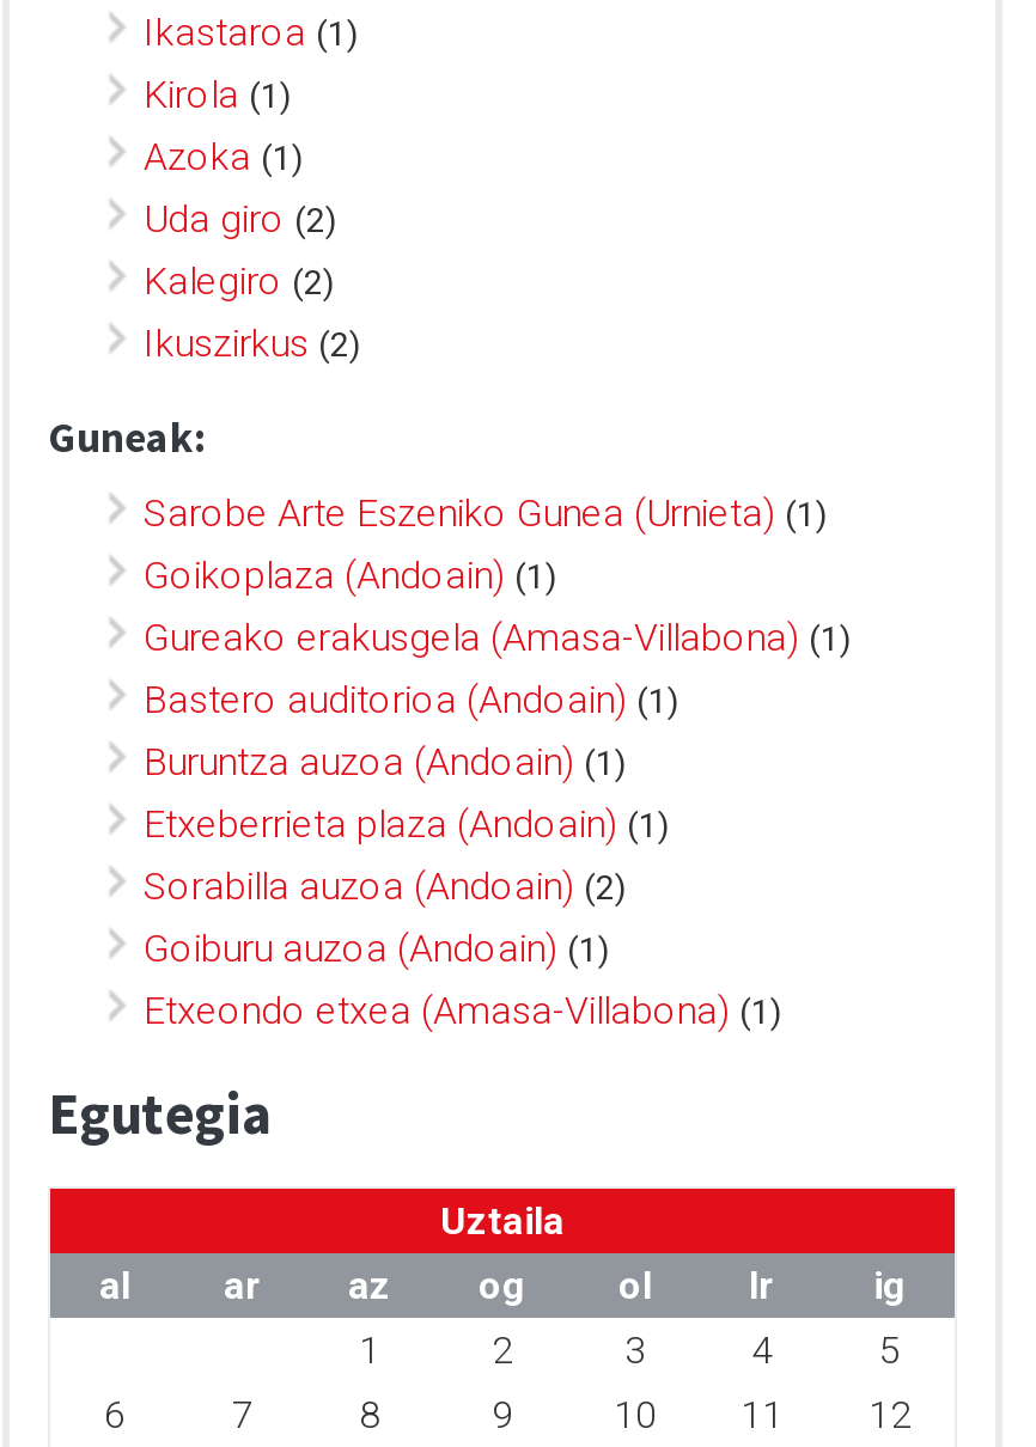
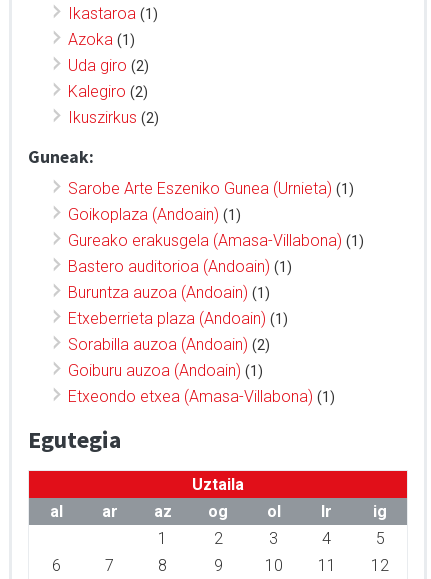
- Kirola (1)
